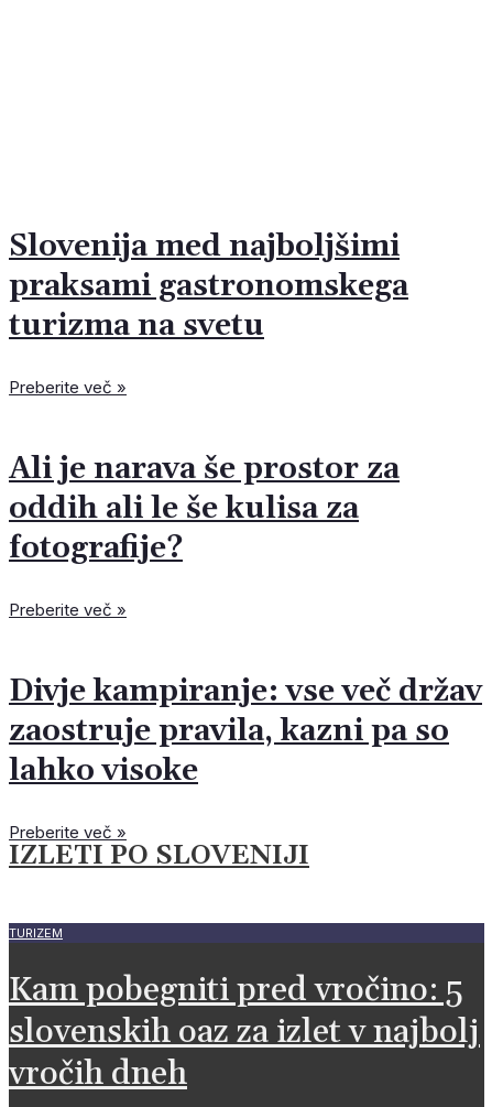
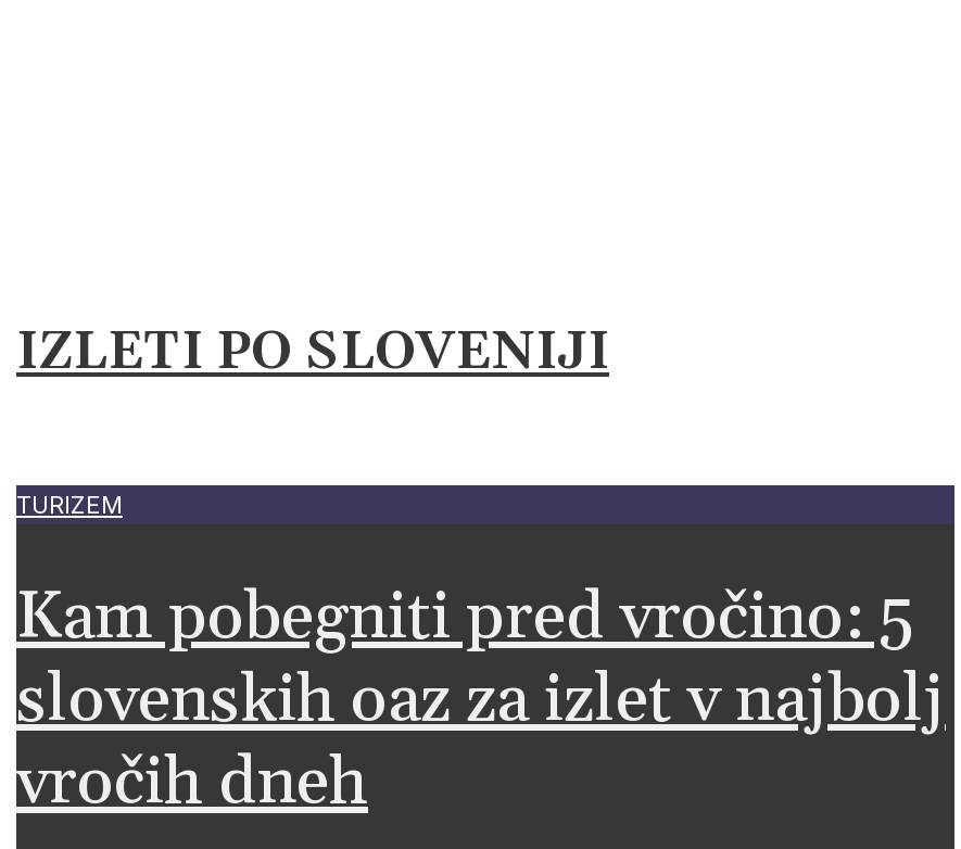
- Slovenija med najboljšimi
- praksami gastronomskega
- turizma na svetu
- Preberite več »
- Ali je narava še prostor za
- oddih ali le še kulisa za
- fotografije?
- Preberite več »
- Divje kampiranje: vse več držav
- zaostruje pravila, kazni pa so
- lahko visoke
- Preberite več »
